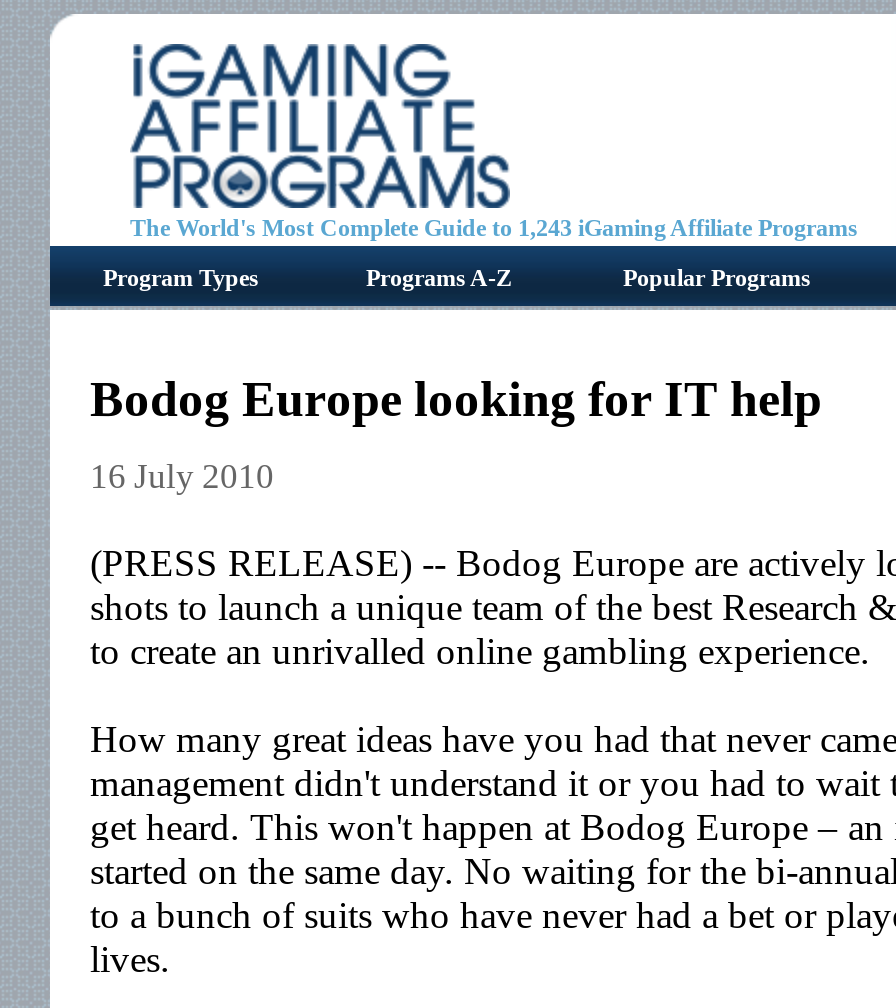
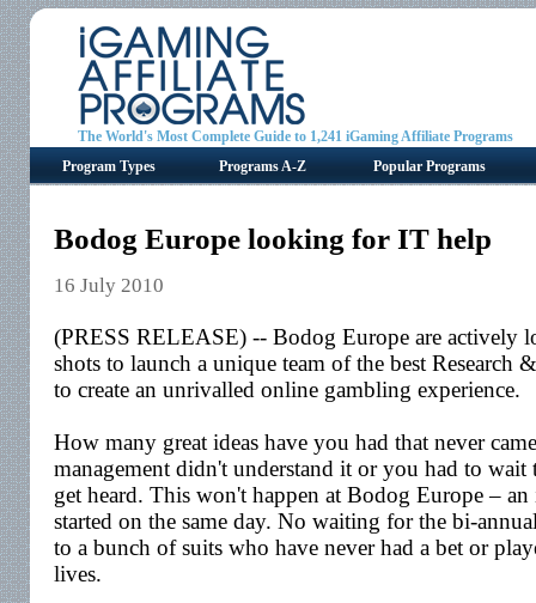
- The World's Most Complete Guide to 1,243 iGaming Affiliate Programs
+ The World's Most Complete Guide to 1,241 iGaming Affiliate Programs
